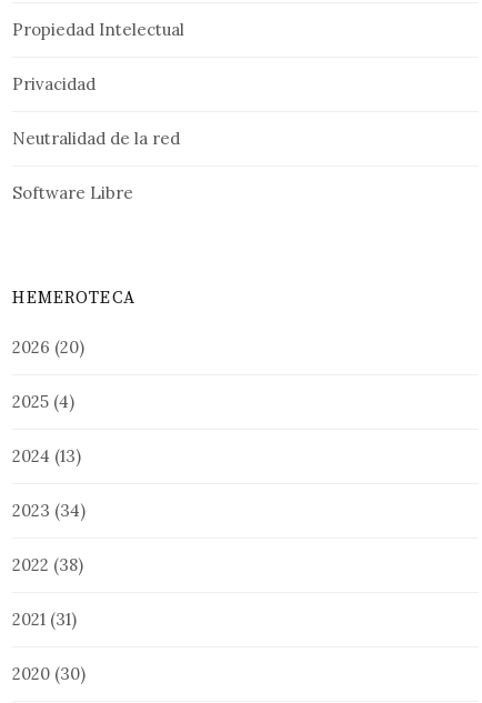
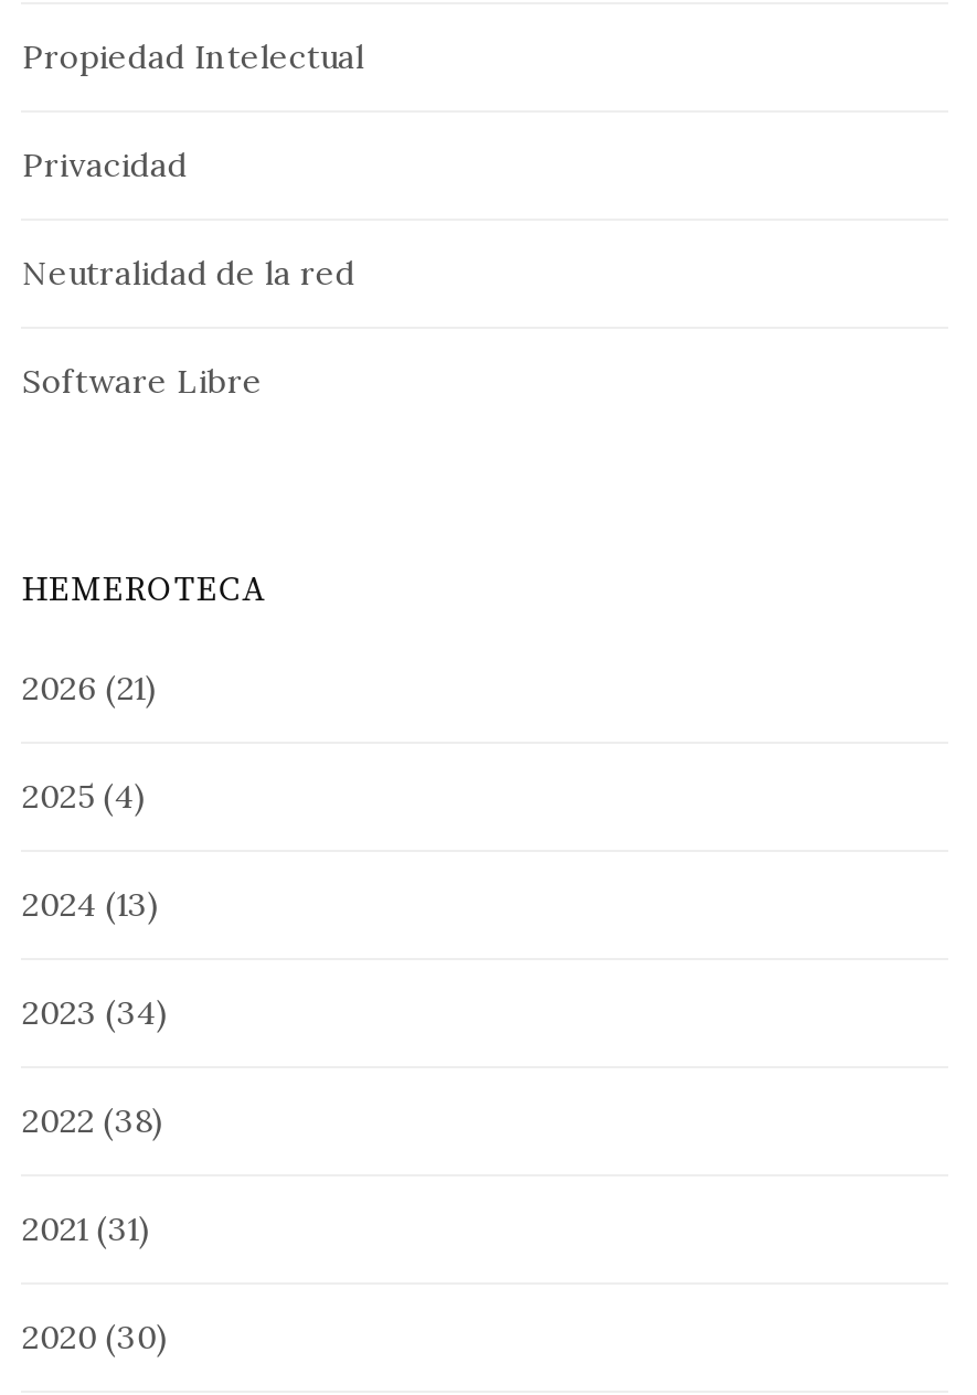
- 2026 (20)
+ 2026 (21)
